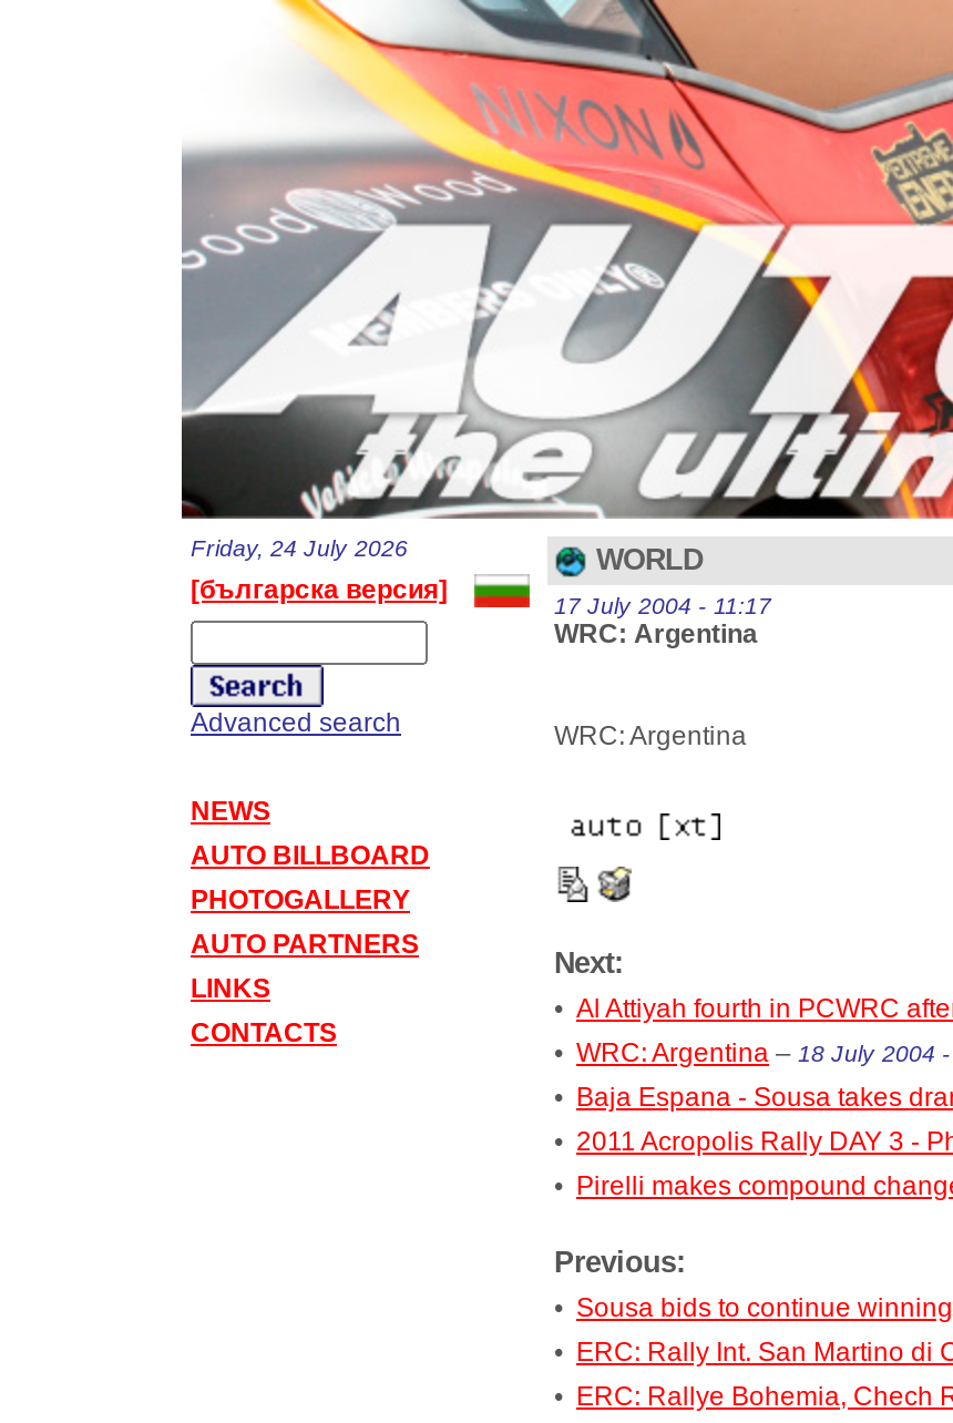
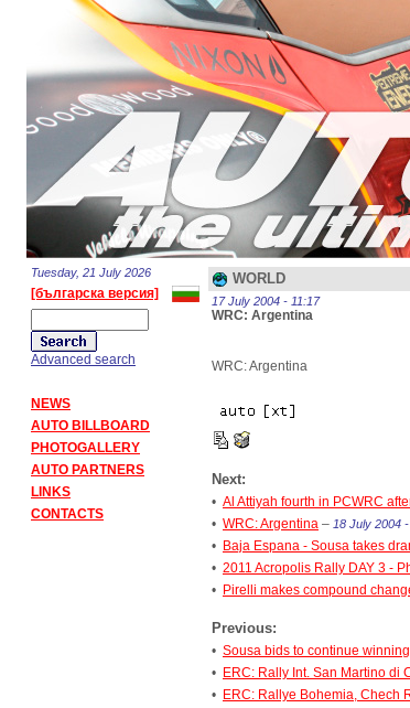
- Friday, 24 July 2026
+ Tuesday, 21 July 2026
